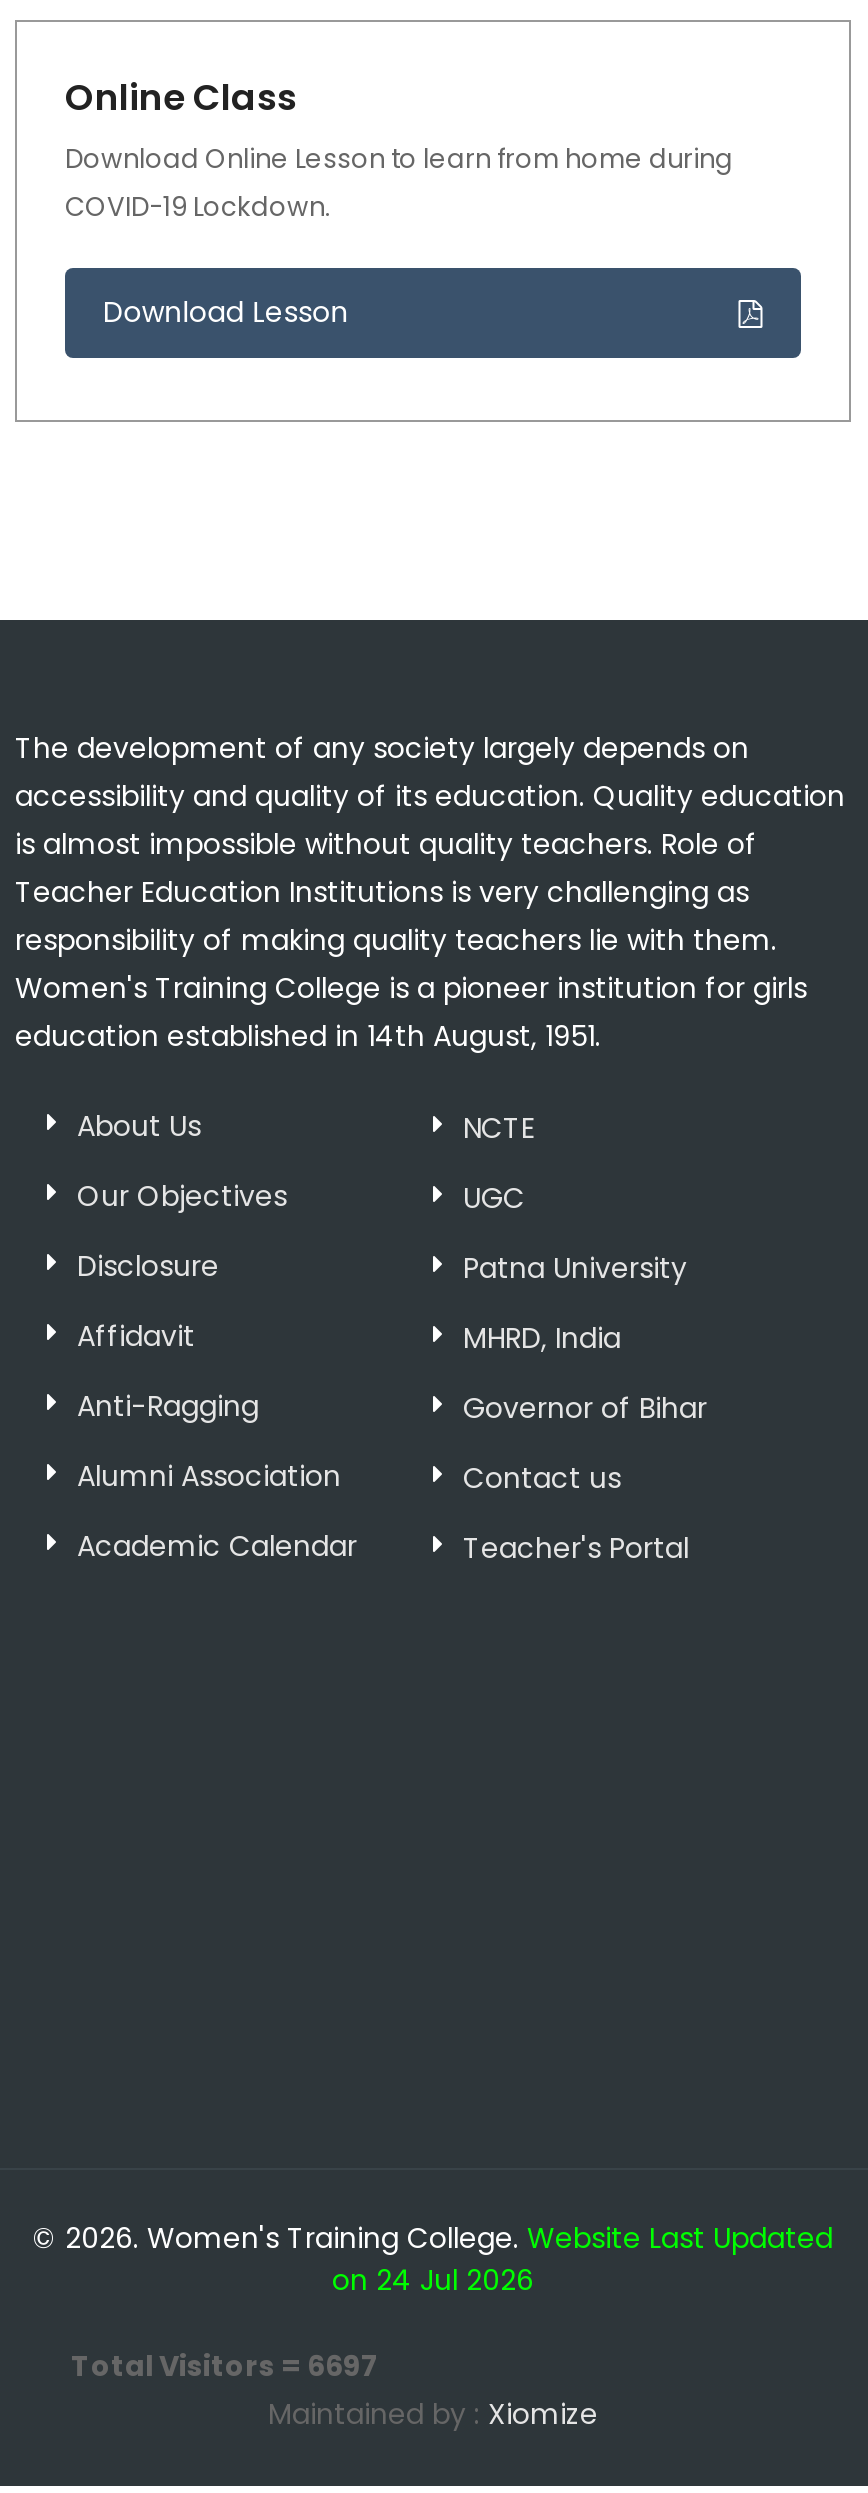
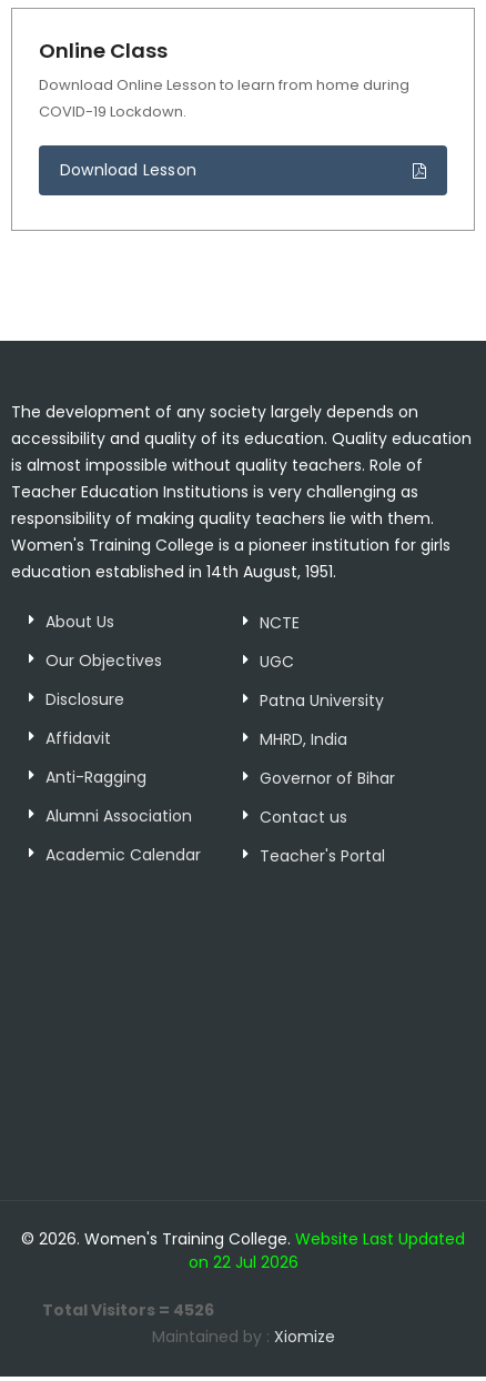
- on 24 Jul 2026
+ on 22 Jul 2026

- Total Visitors = 6697
+ Total Visitors = 4526
